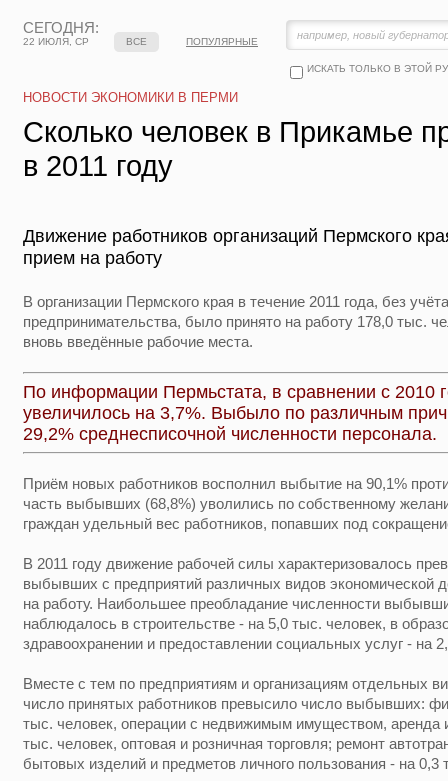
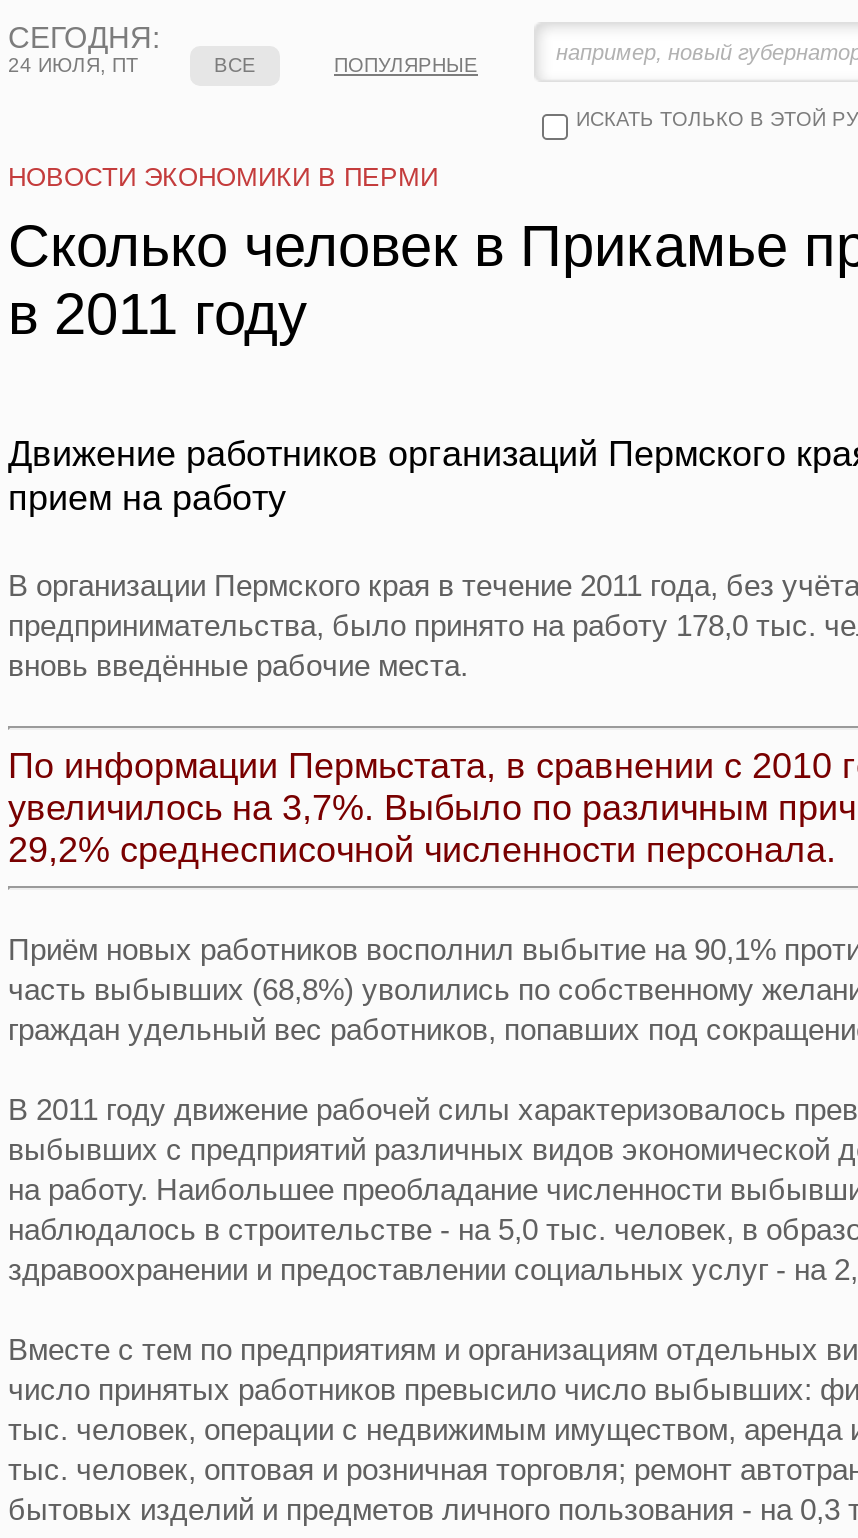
- 22 ИЮЛЯ, СР
+ 24 ИЮЛЯ, ПТ
